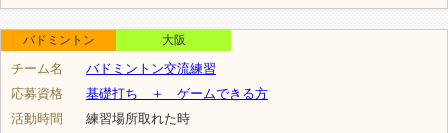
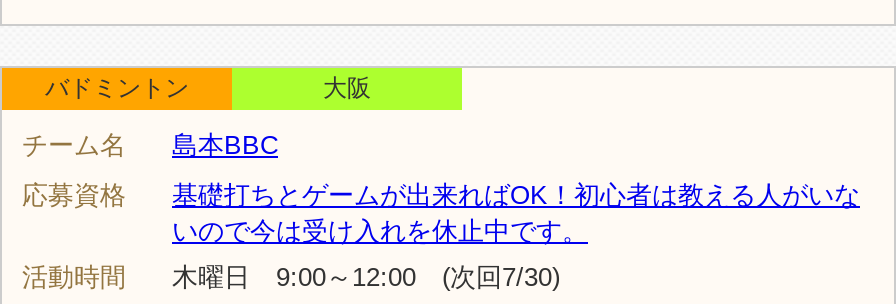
- バドミントン交流練習
+ 島本BBC

- 基礎打ち ＋ ゲームできる方
+ 基礎打ちとゲームが出来ればOK！初心者は教える人がいな
+ いので今は受け入れを休止中です。

- 練習場所取れた時
+ 木曜日 9:00～12:00 (次回7/30)
